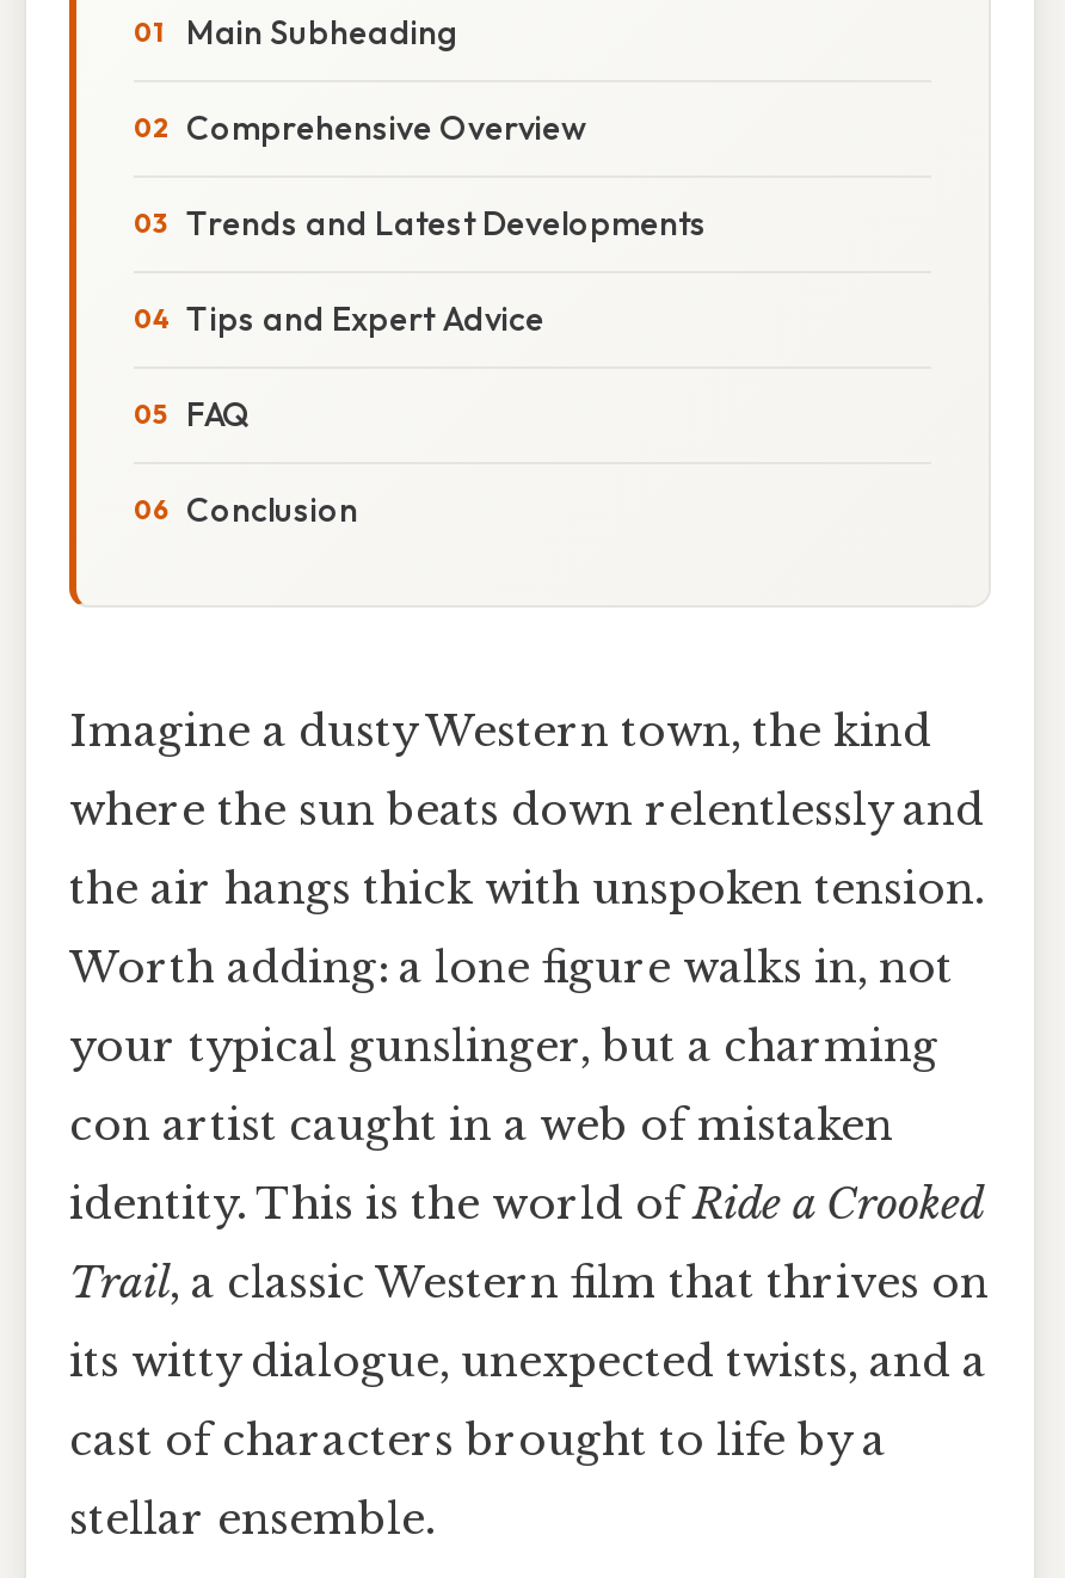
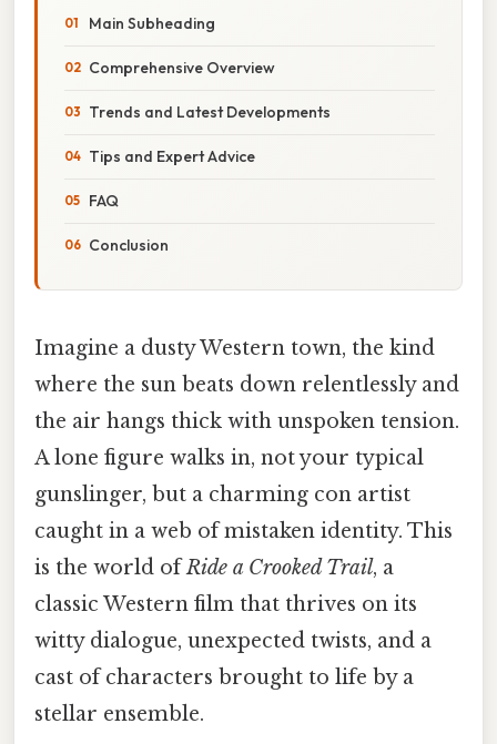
- Worth adding: a lone figure walks in, not
+ A lone figure walks in, not your typical

- your typical gunslinger, but a charming
+ gunslinger, but a charming con artist

- con artist caught in a web of mistaken
+ caught in a web of mistaken identity. This

- identity. This is the world ofRide a Crooked
+ is the world ofRide a Crooked Trail, a

- Trail, a classic Western film that thrives on
+ classic Western film that thrives on its

- its witty dialogue, unexpected twists, and a
+ witty dialogue, unexpected twists, and a
